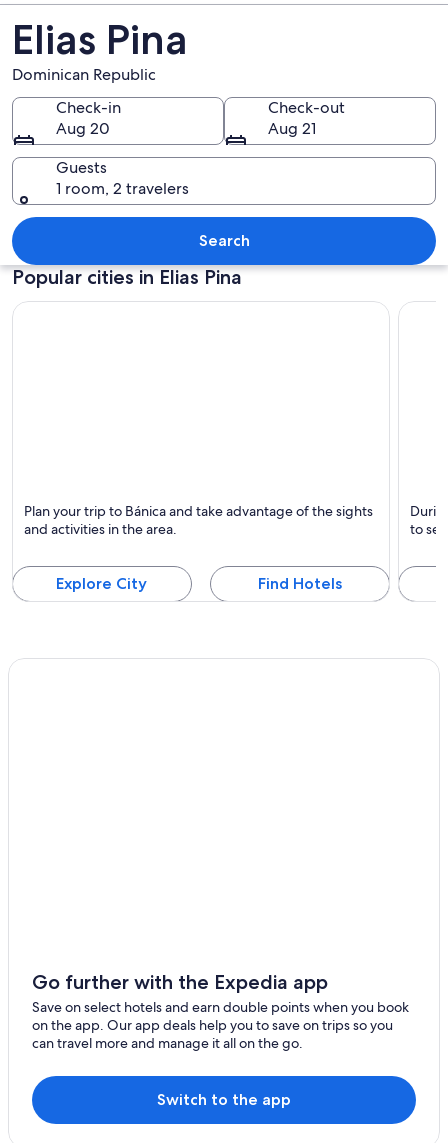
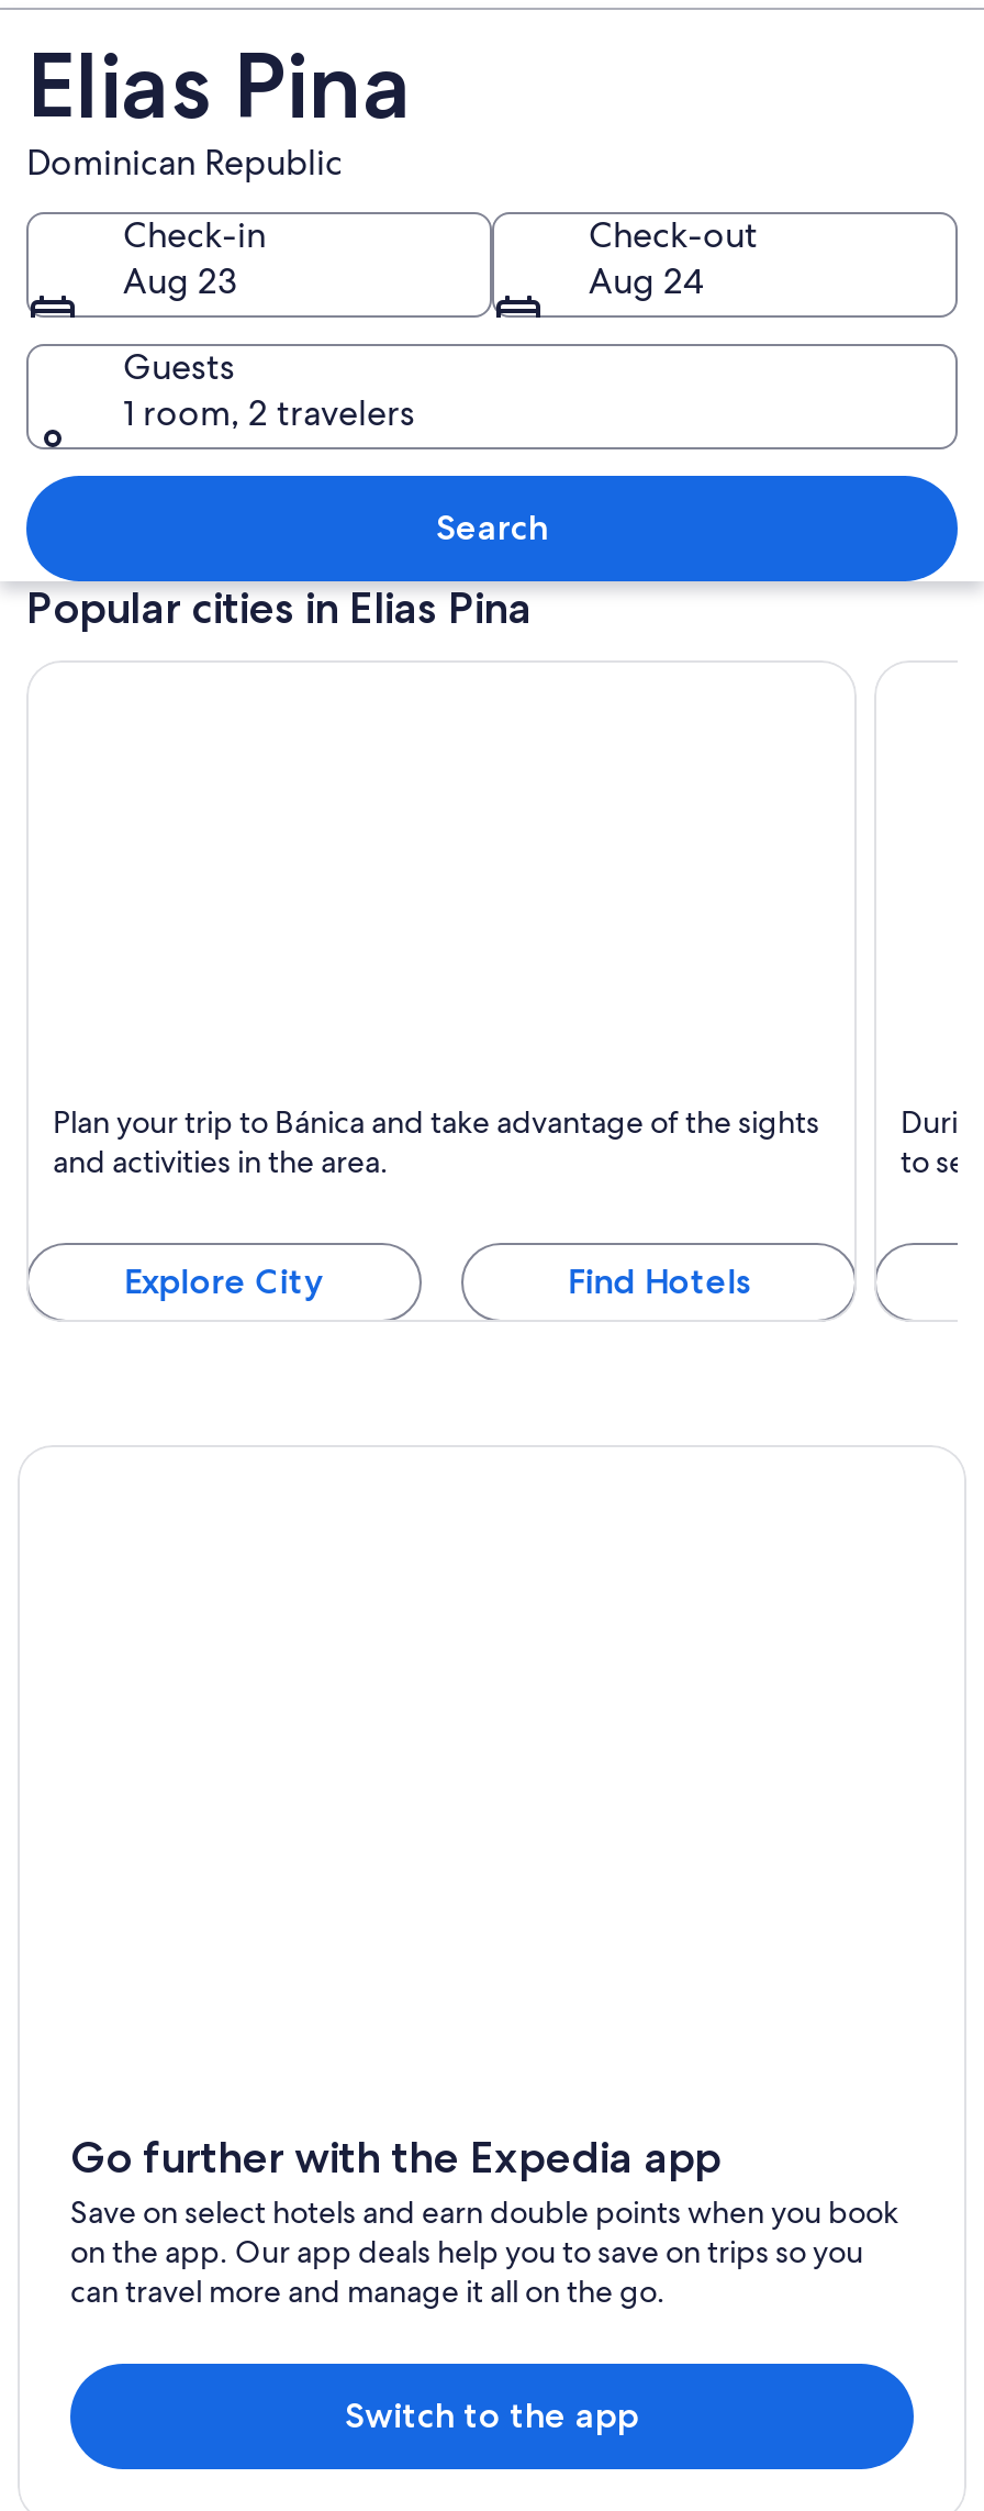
- Aug 20
+ Aug 23

- Aug 21
+ Aug 24
